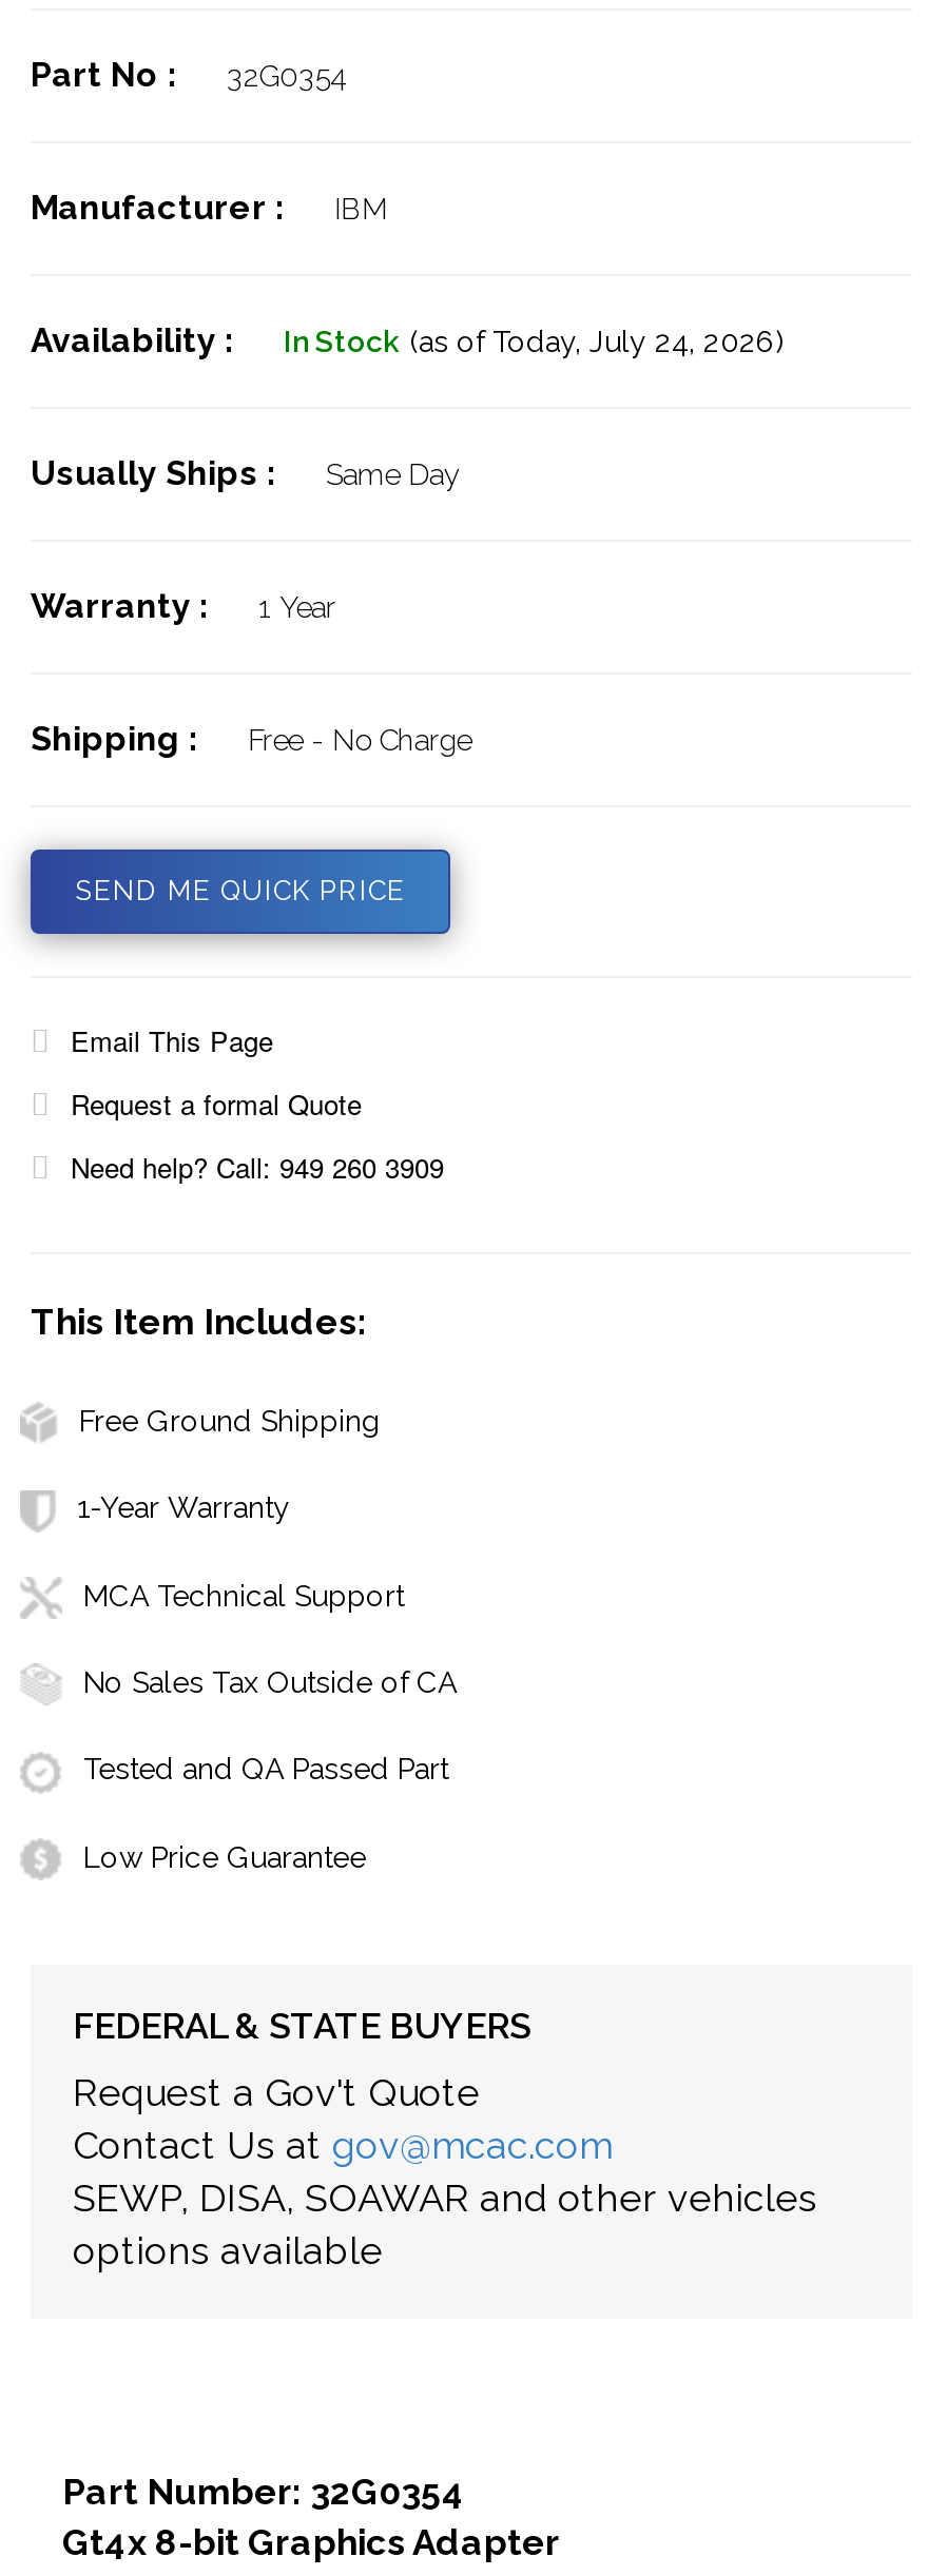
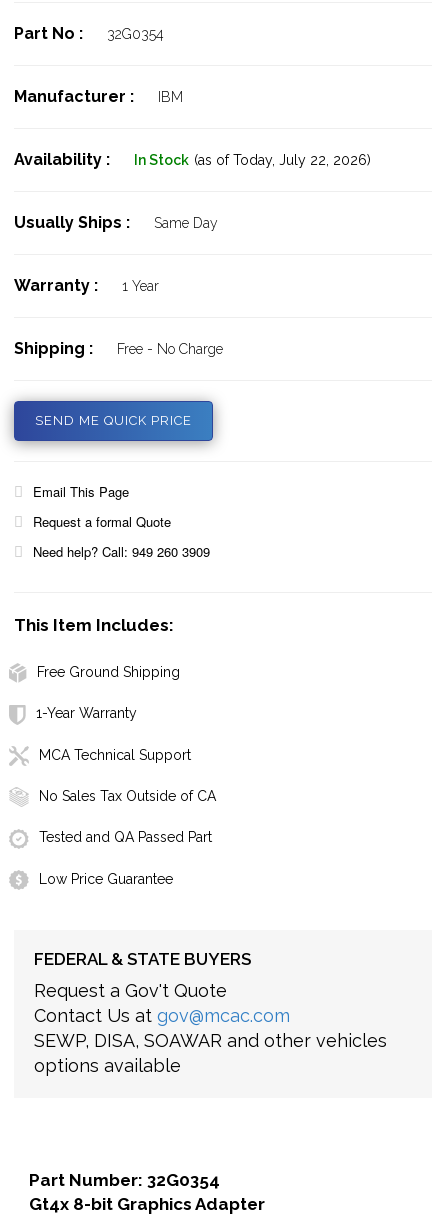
- In Stock (as of Today, July 24, 2026)
+ In Stock (as of Today, July 22, 2026)
